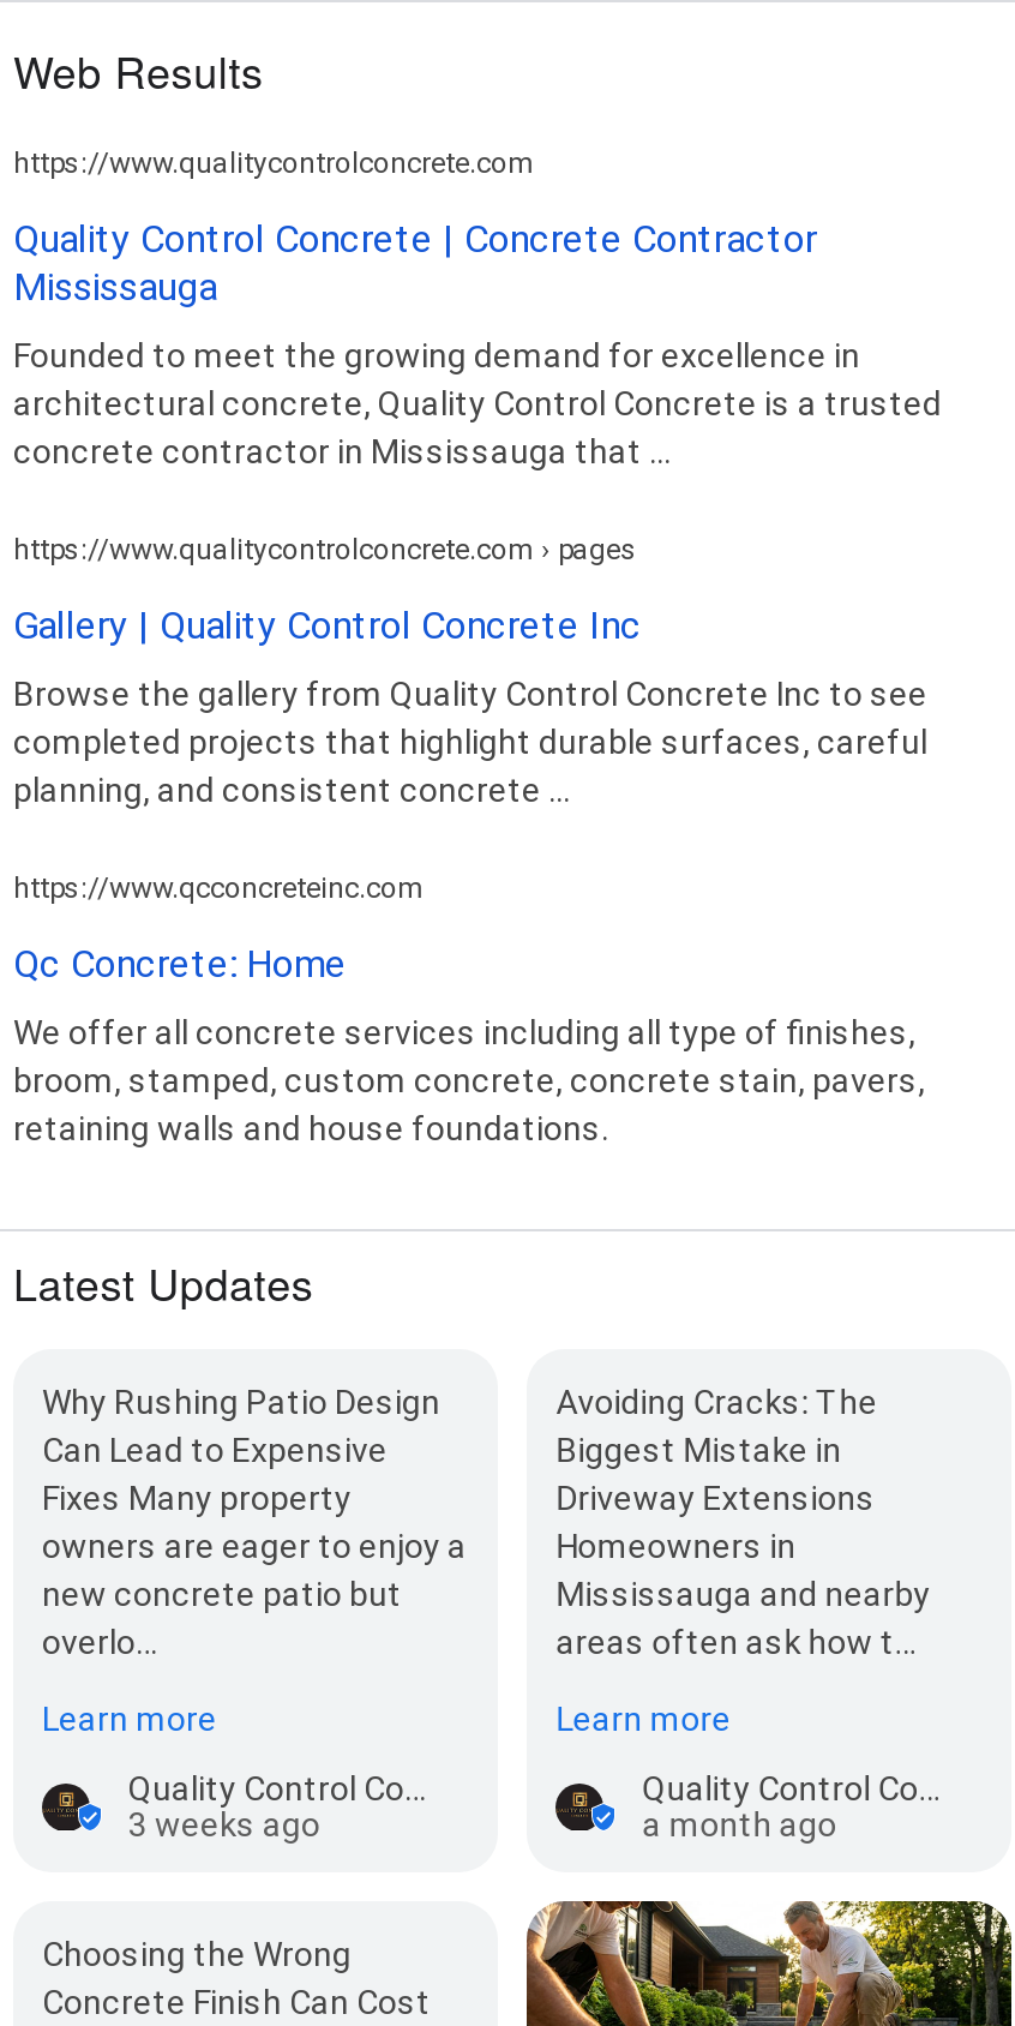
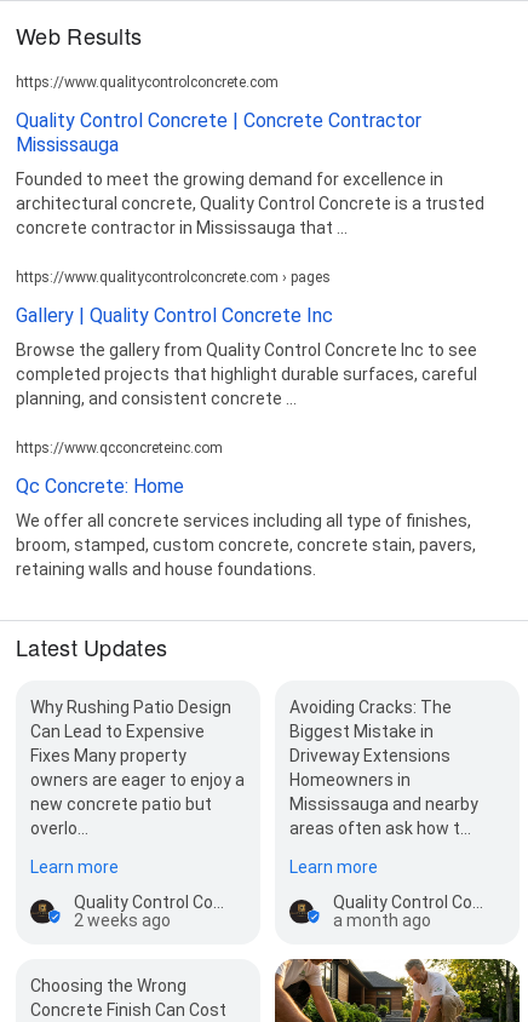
- 3 weeks ago
+ 2 weeks ago
